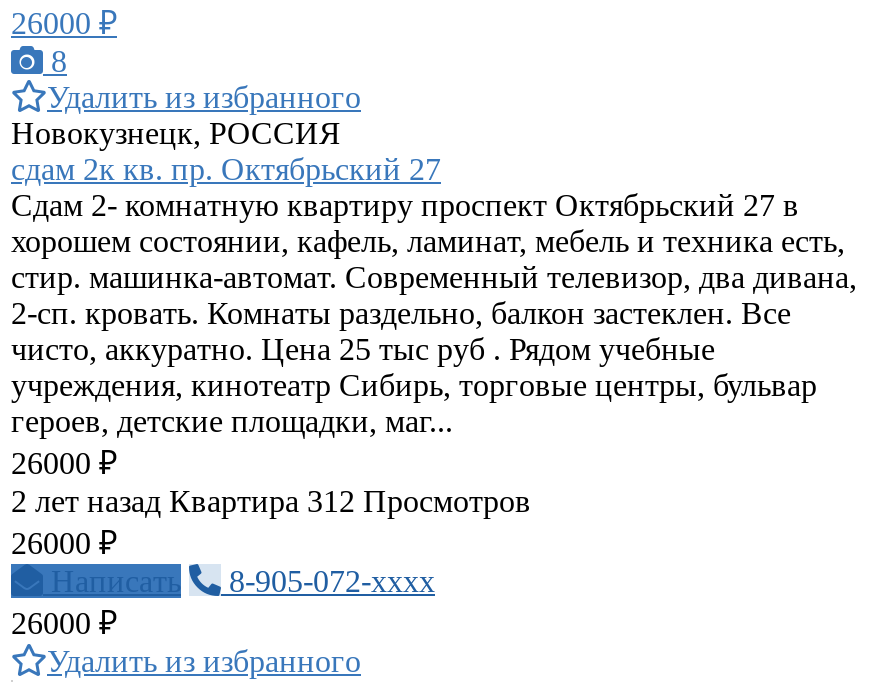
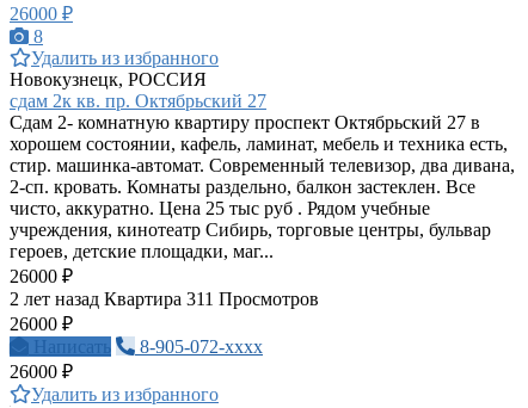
- 2 лет назад Квартира 312 Просмотров
+ 2 лет назад Квартира 311 Просмотров
